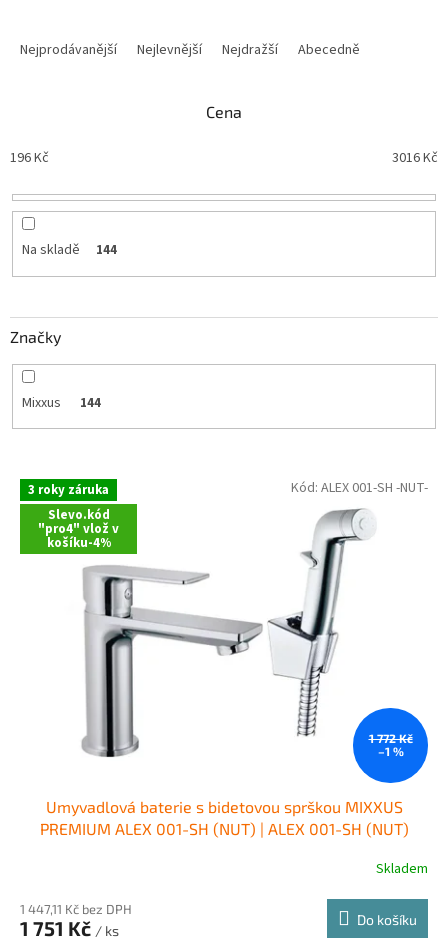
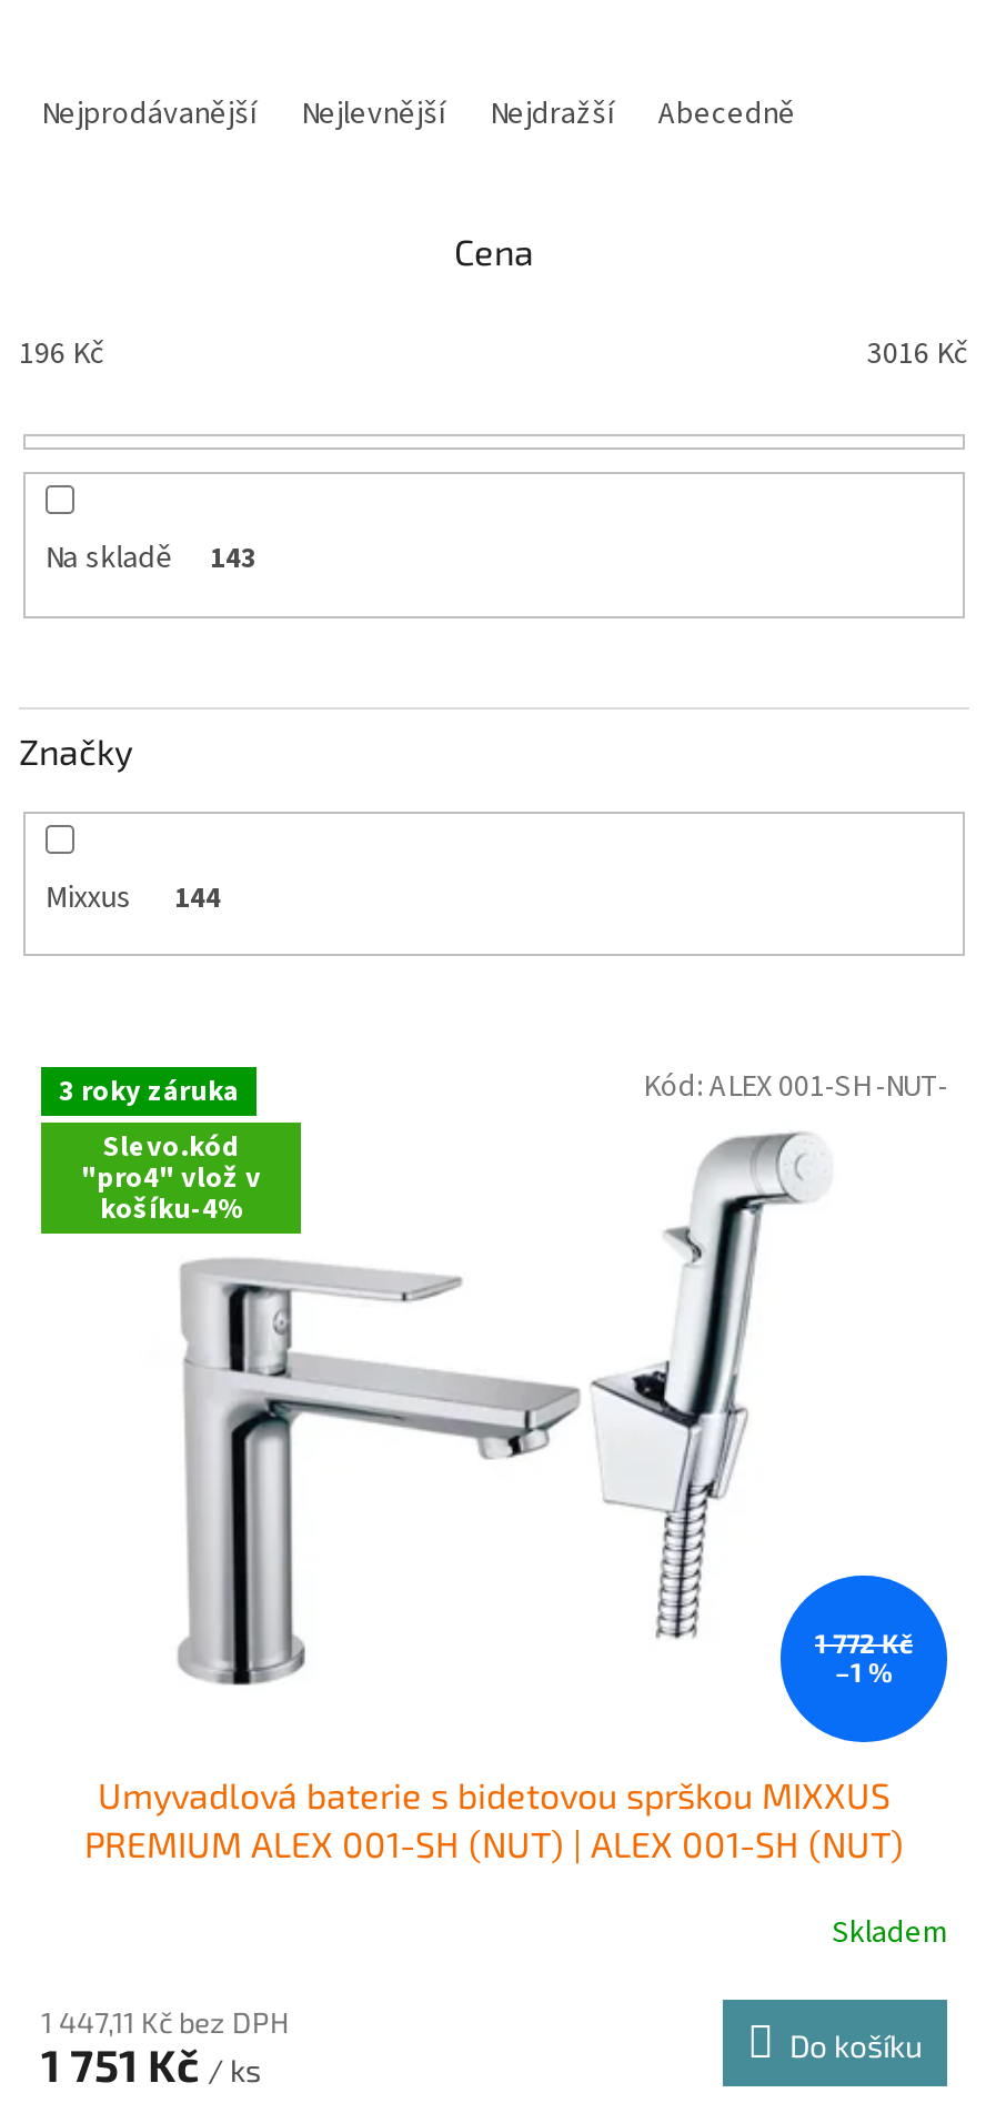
- 144
+ 143
